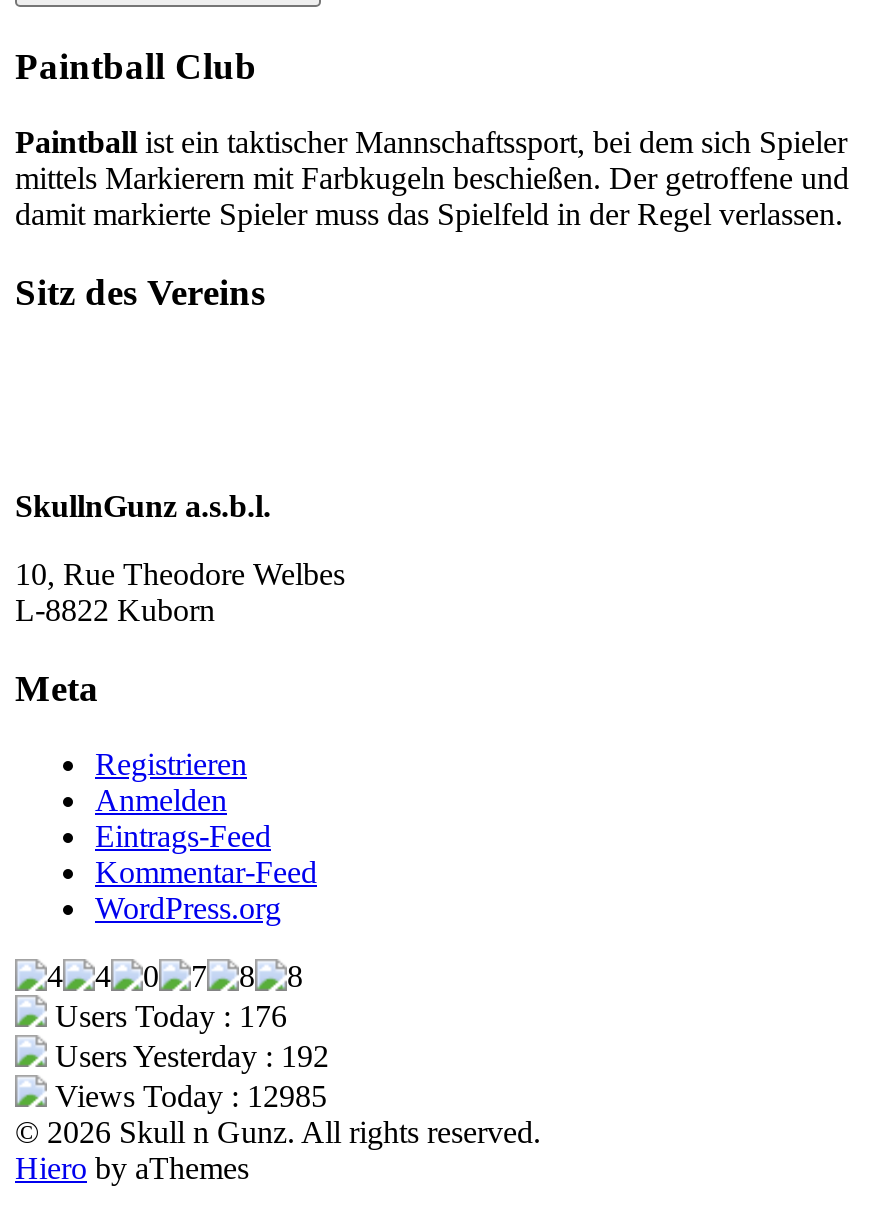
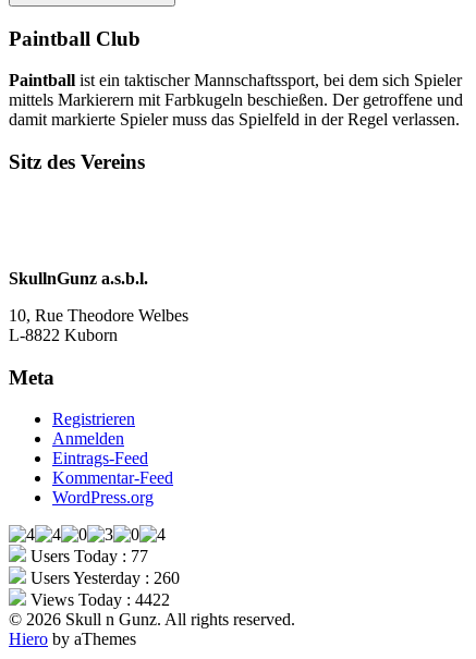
- Users Today : 176
+ Users Today : 77

- Users Yesterday : 192
+ Users Yesterday : 260

- Views Today : 12985
+ Views Today : 4422
